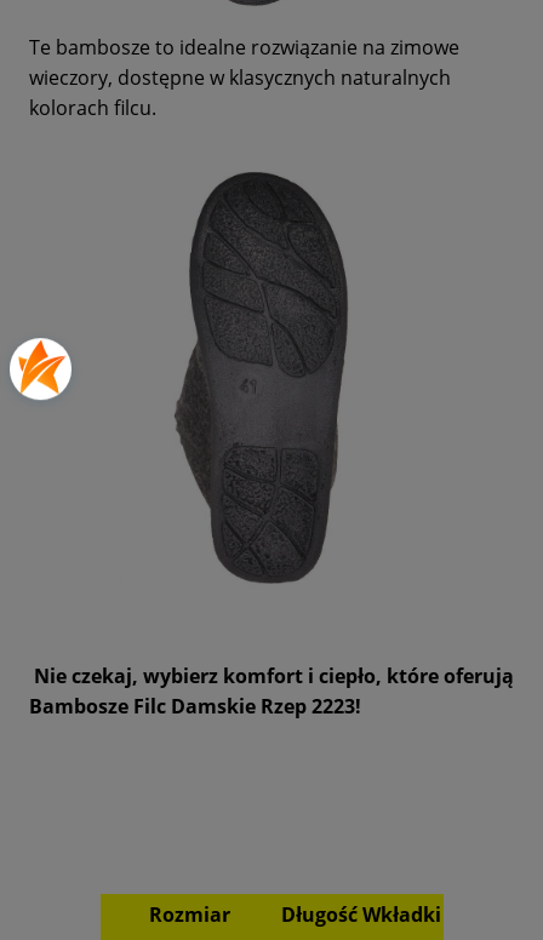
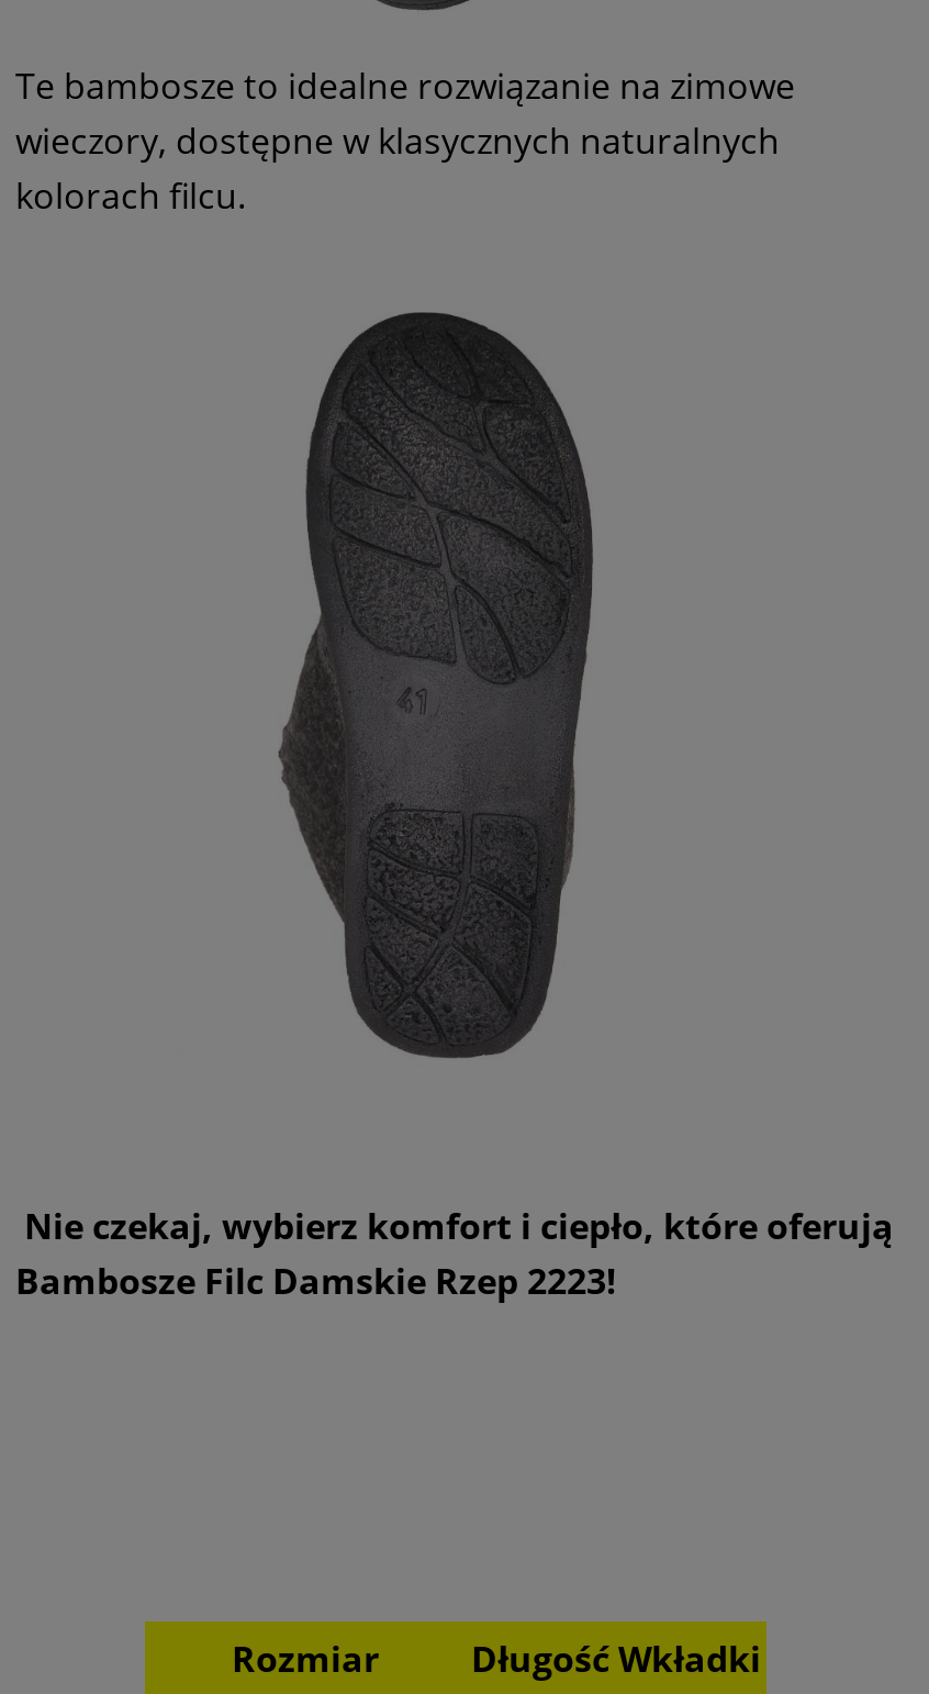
- [image]
